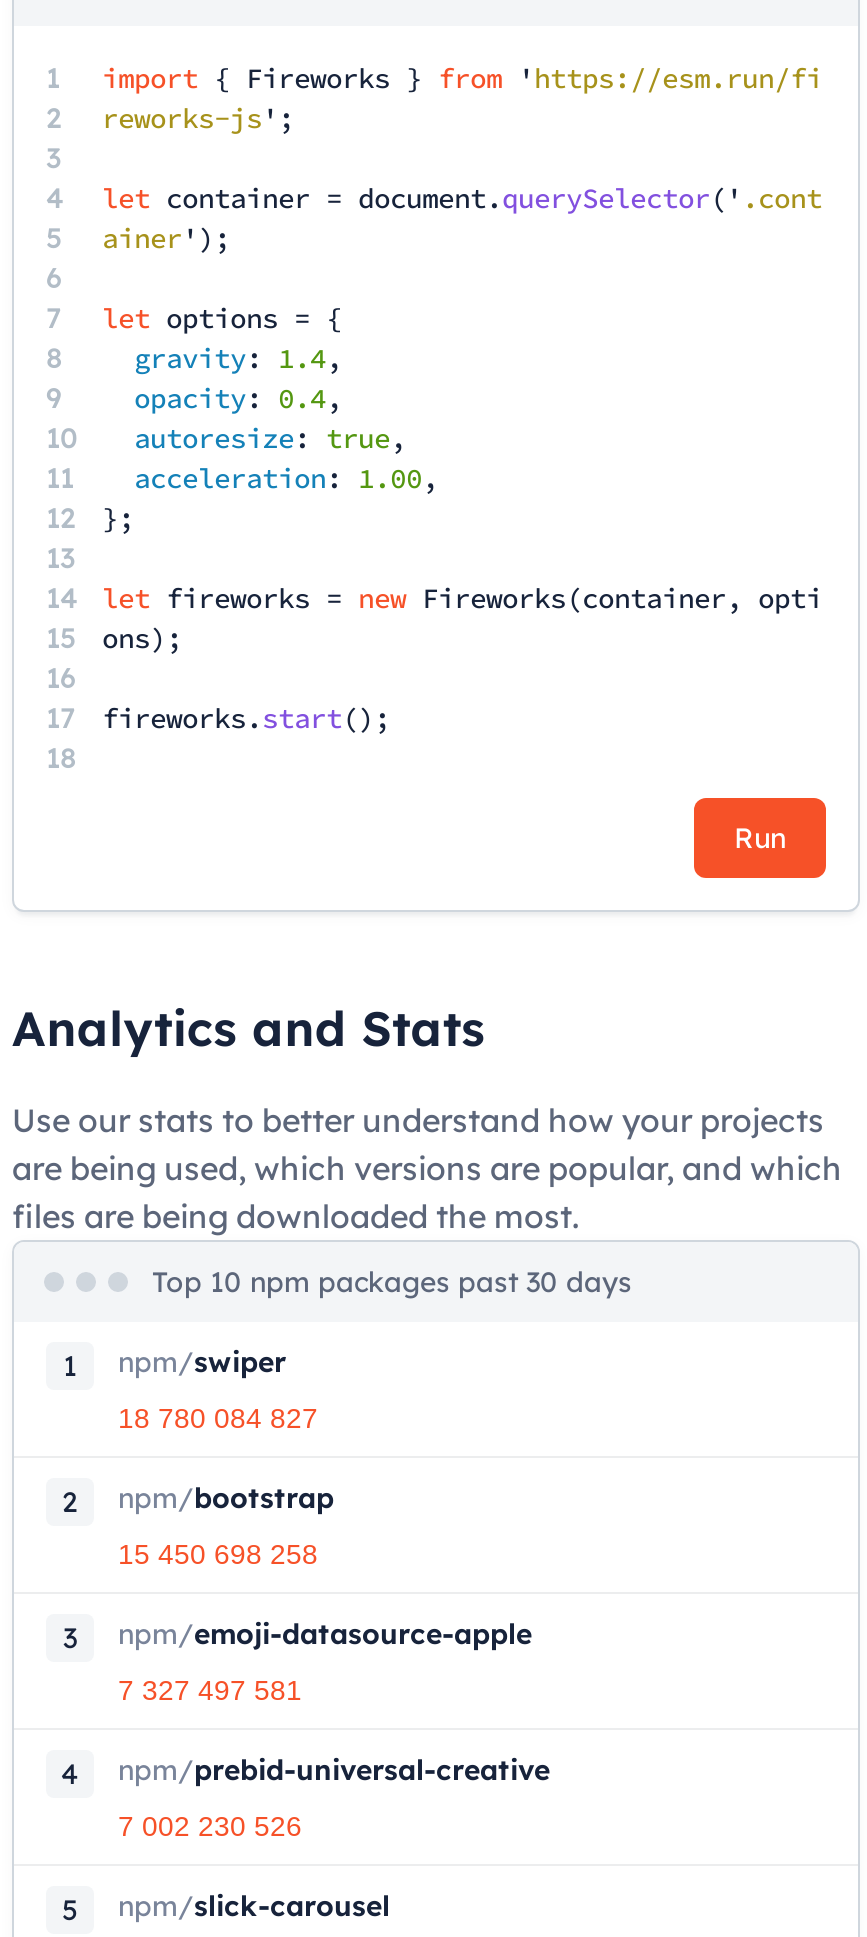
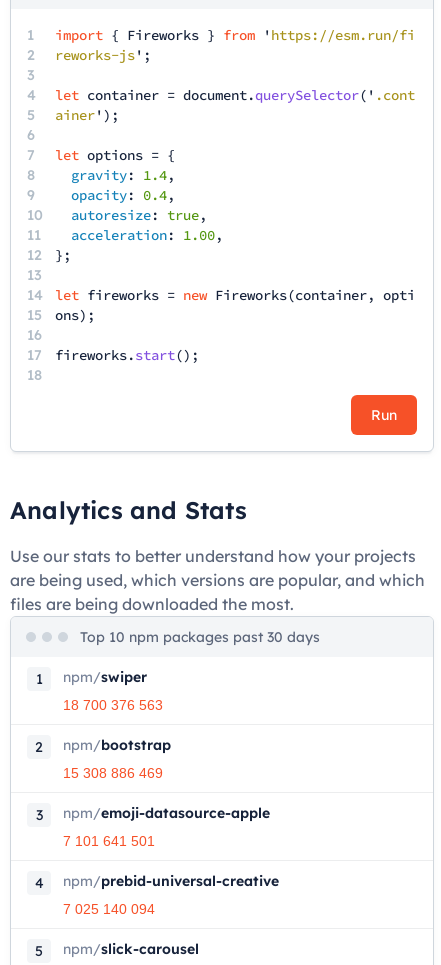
- 18 780 084 827
+ 18 700 376 563

- 15 450 698 258
+ 15 308 886 469

- 7 327 497 581
+ 7 101 641 501

- 7 002 230 526
+ 7 025 140 094
